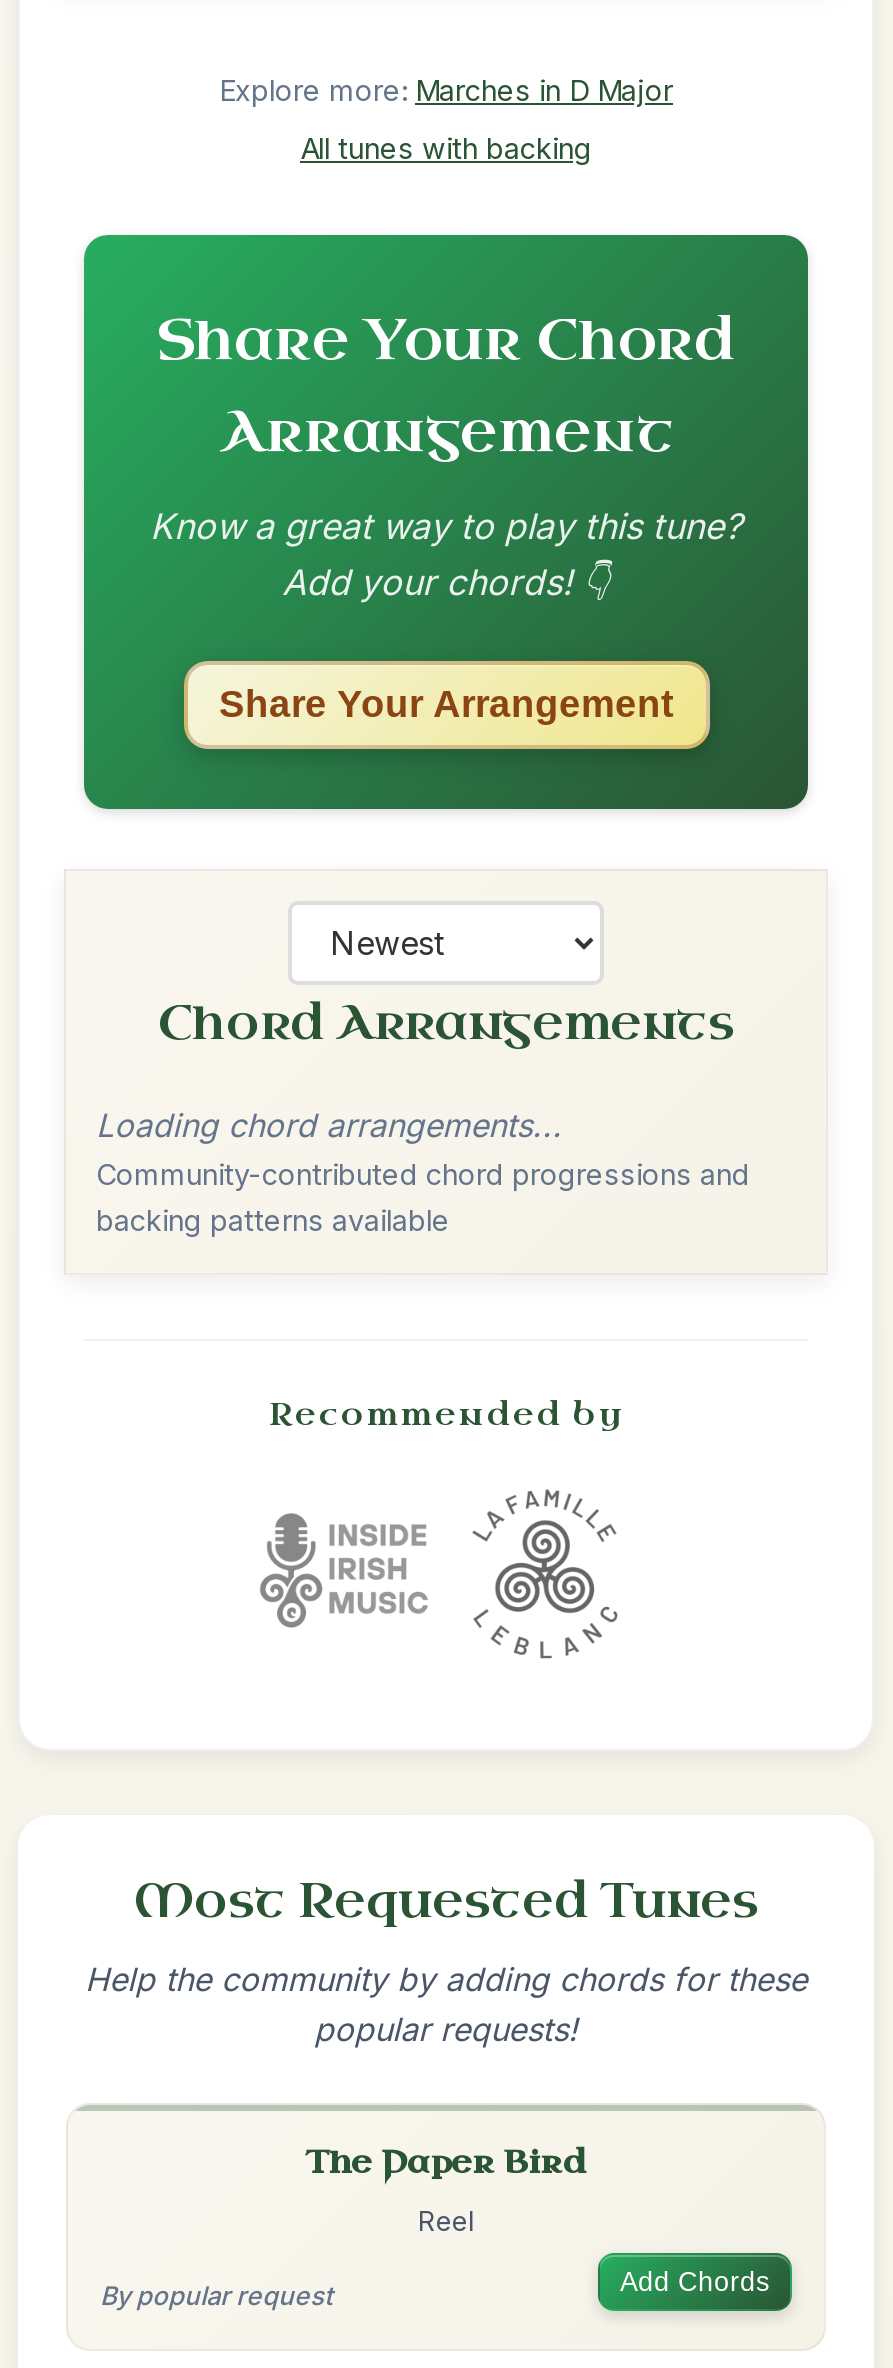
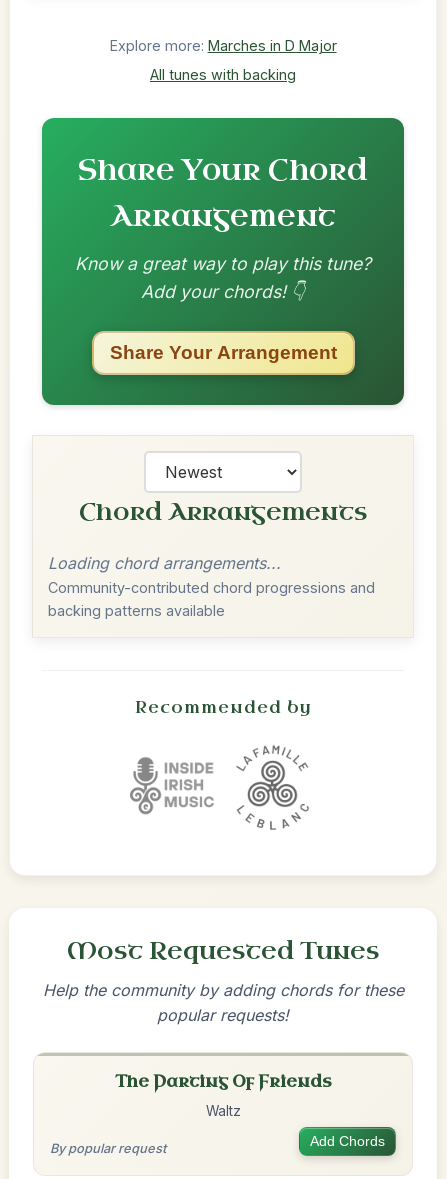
- The Paper Bird
+ The Parting Of Friends

- Reel
+ Waltz
